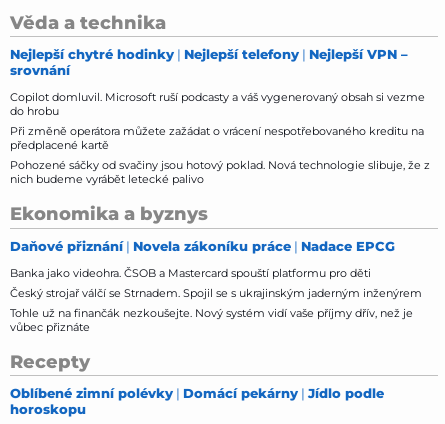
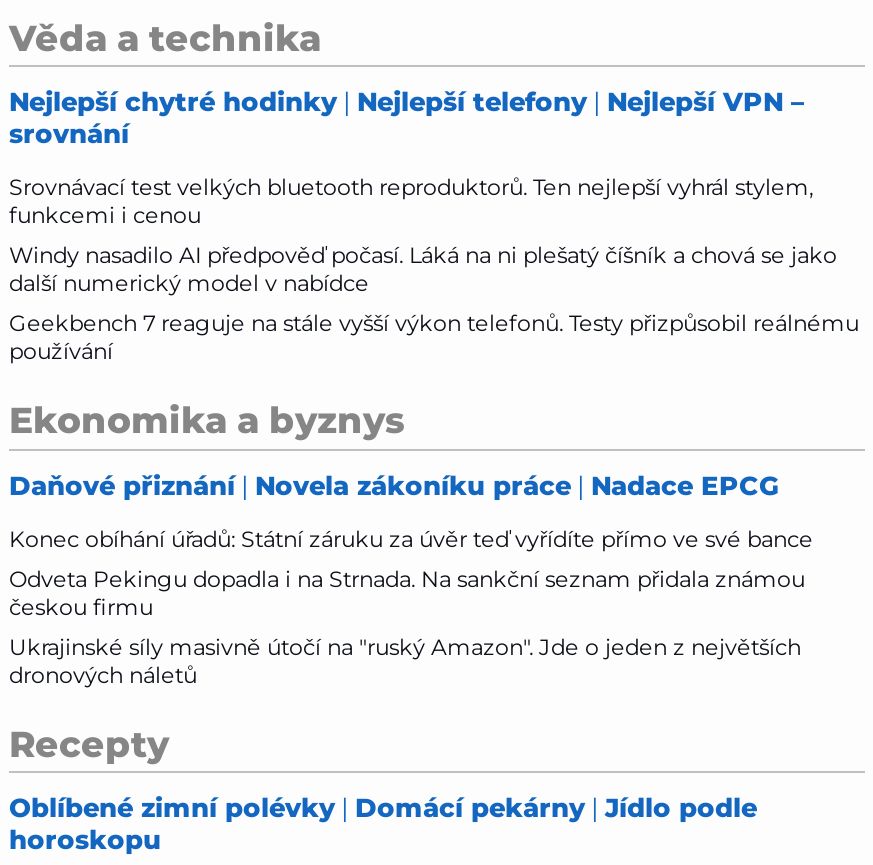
- Copilot domluvil. Microsoft ruší podcasty a váš vygenerovaný obsah si vezme
- do hrobu
- Při změně operátora můžete zažádat o vrácení nespotřebovaného kreditu na
- předplacené kartě
- Pohozené sáčky od svačiny jsou hotový poklad. Nová technologie slibuje, že z
- nich budeme vyrábět letecké palivo
+ Srovnávací test velkých bluetooth reproduktorů. Ten nejlepší vyhrál stylem,
+ funkcemi i cenou
+ Windy nasadilo AI předpověď počasí. Láká na ni plešatý číšník a chová se jako
+ další numerický model v nabídce
+ Geekbench 7 reaguje na stále vyšší výkon telefonů. Testy přizpůsobil reálnému
+ používání

- Banka jako videohra. ČSOB a Mastercard spouští platformu pro děti
- Český strojař válčí se Strnadem. Spojil se s ukrajinským jaderným inženýrem
- Tohle už na finančák nezkoušejte. Nový systém vidí vaše příjmy dřív, než je
- vůbec přiznáte
+ Konec obíhání úřadů: Státní záruku za úvěr teď vyřídíte přímo ve své bance
+ Odveta Pekingu dopadla i na Strnada. Na sankční seznam přidala známou
+ českou firmu
+ Ukrajinské síly masivně útočí na "ruský Amazon". Jde o jeden z největších
+ dronových náletů
